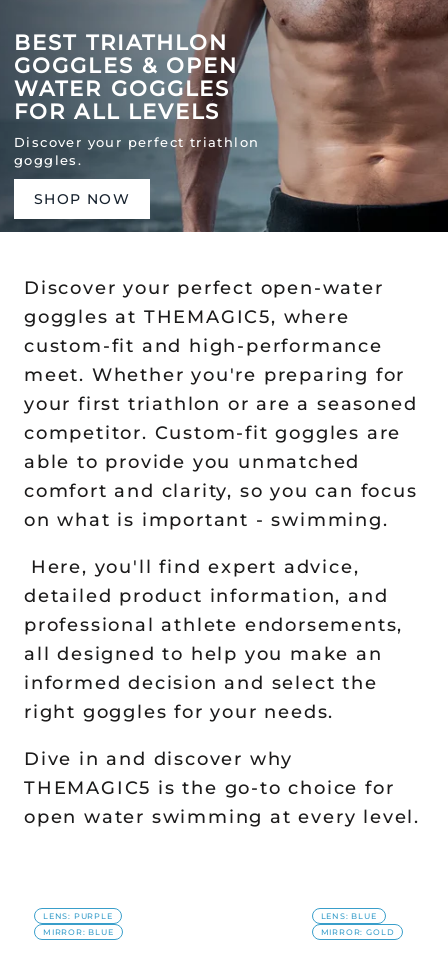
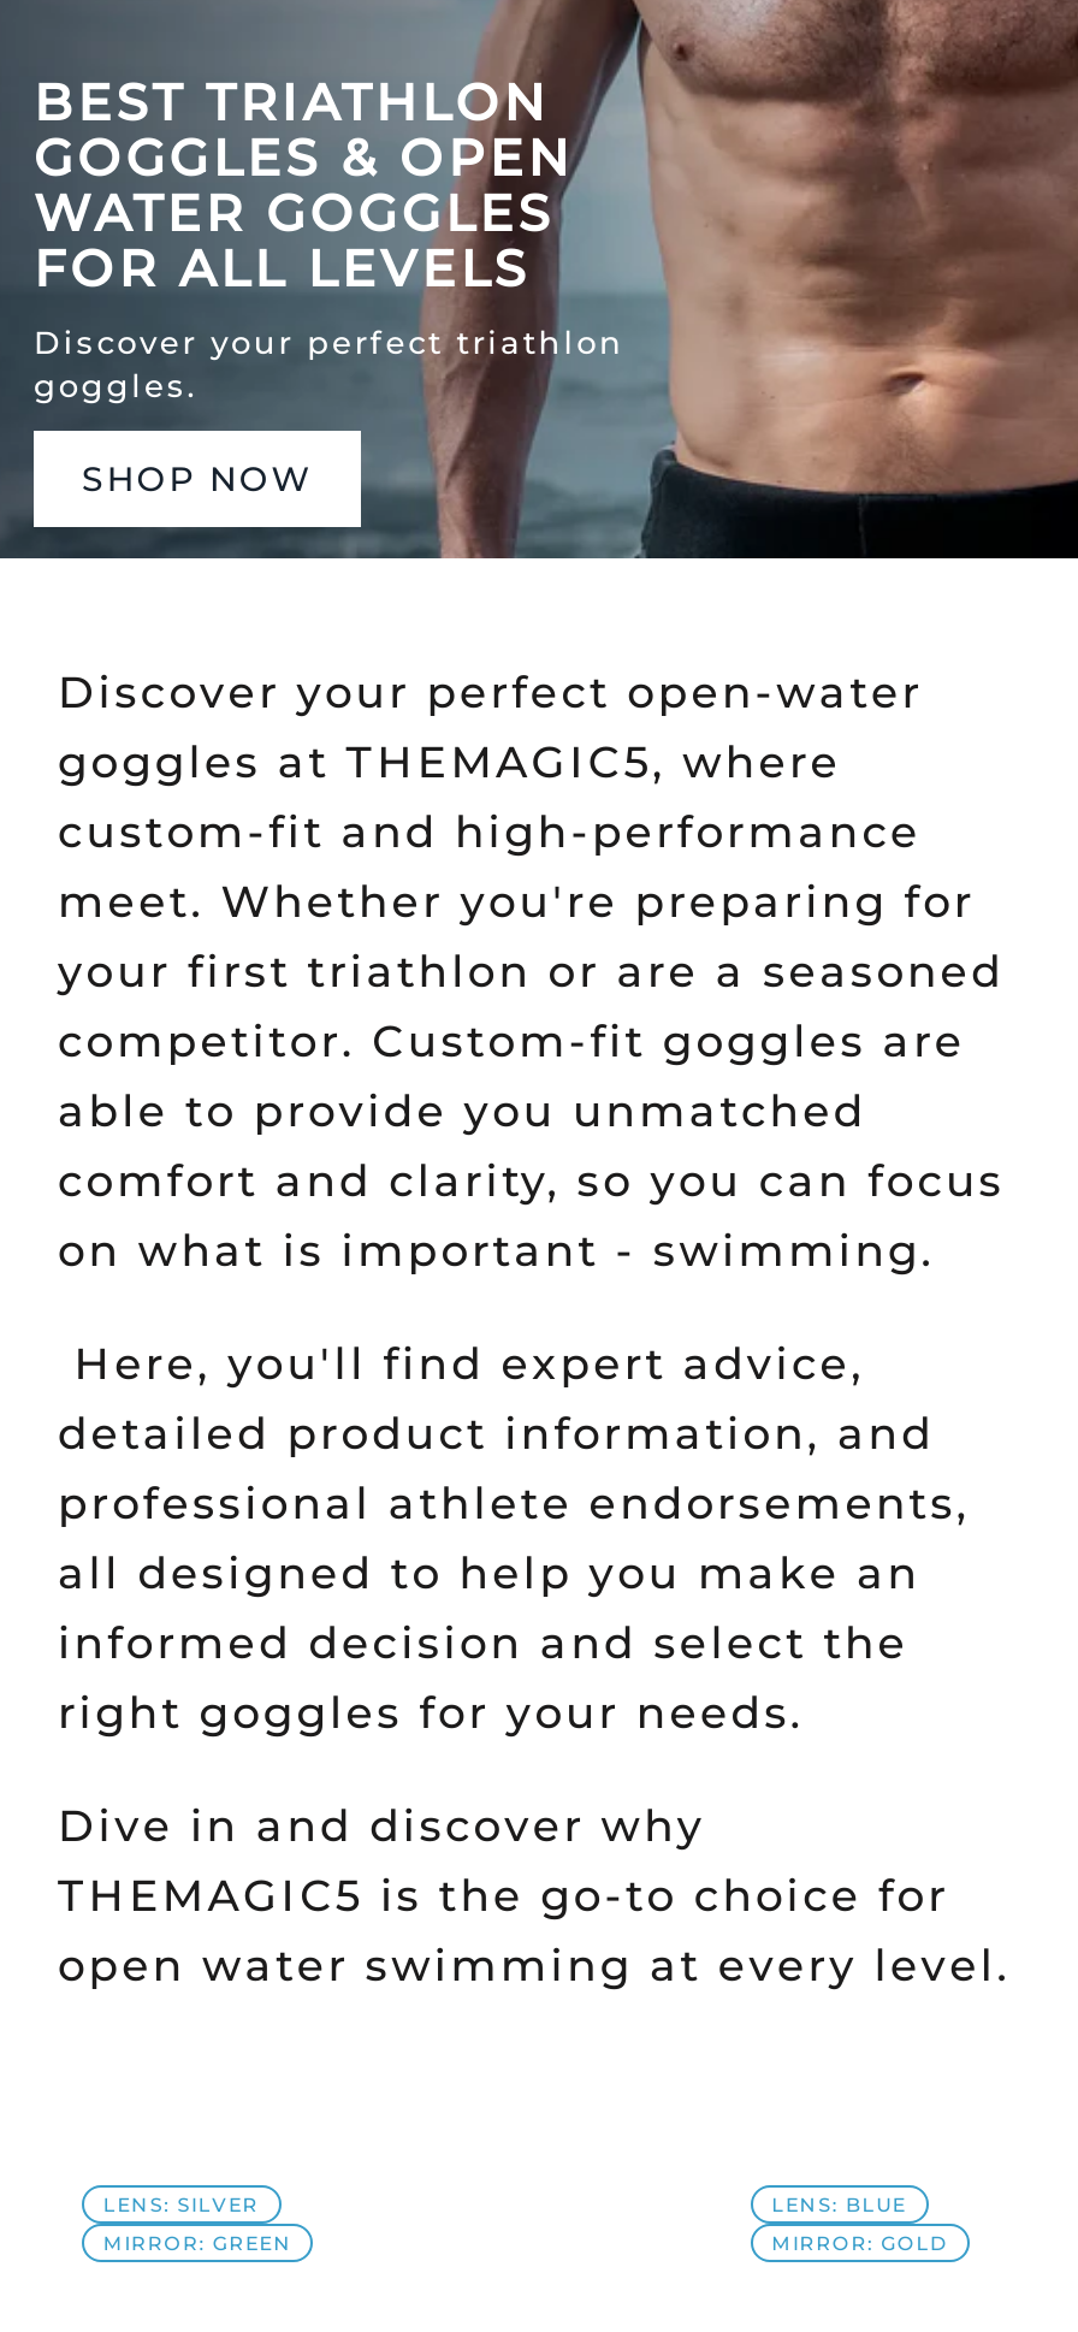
- LENS: PURPLE
- MIRROR: BLUE
+ LENS: SILVER
+ MIRROR: GREEN
